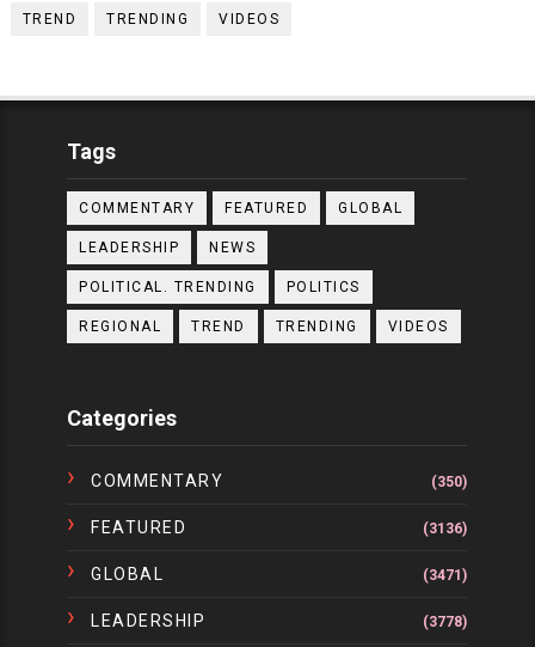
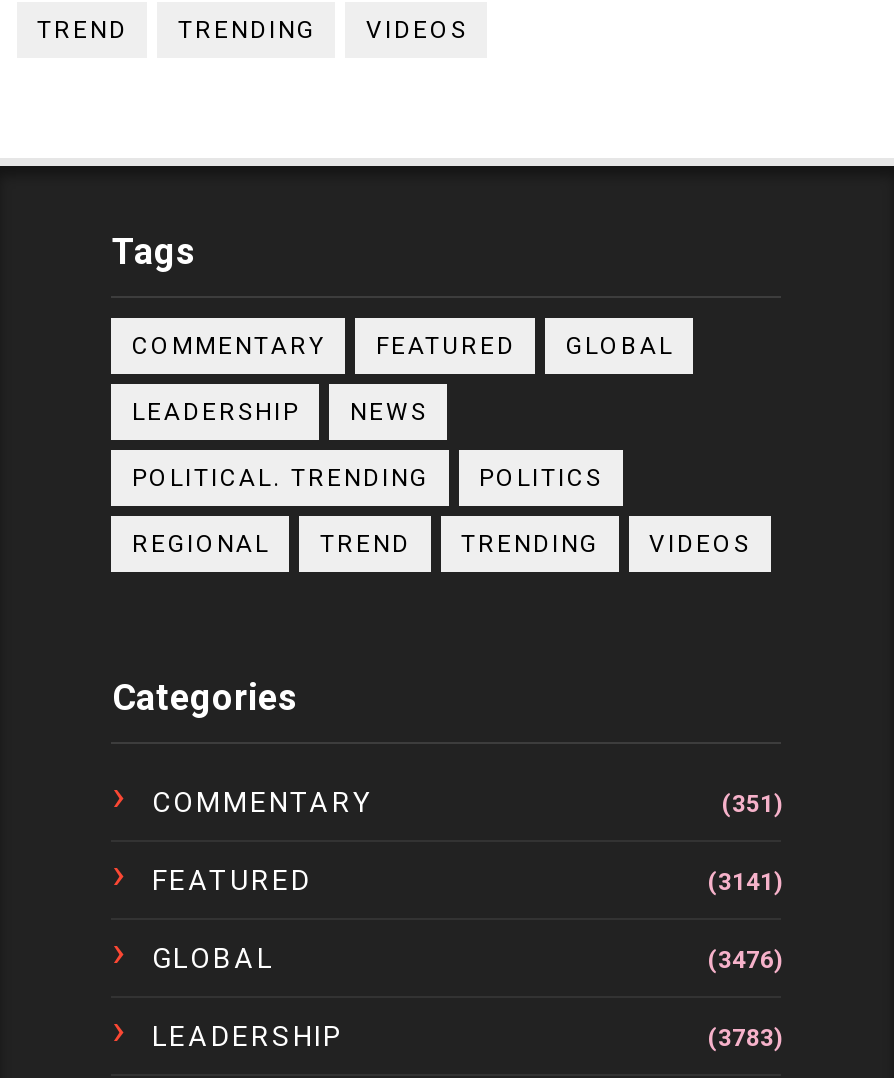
- (350)
+ (351)

- (3136)
+ (3141)

- (3471)
+ (3476)

- (3778)
+ (3783)
